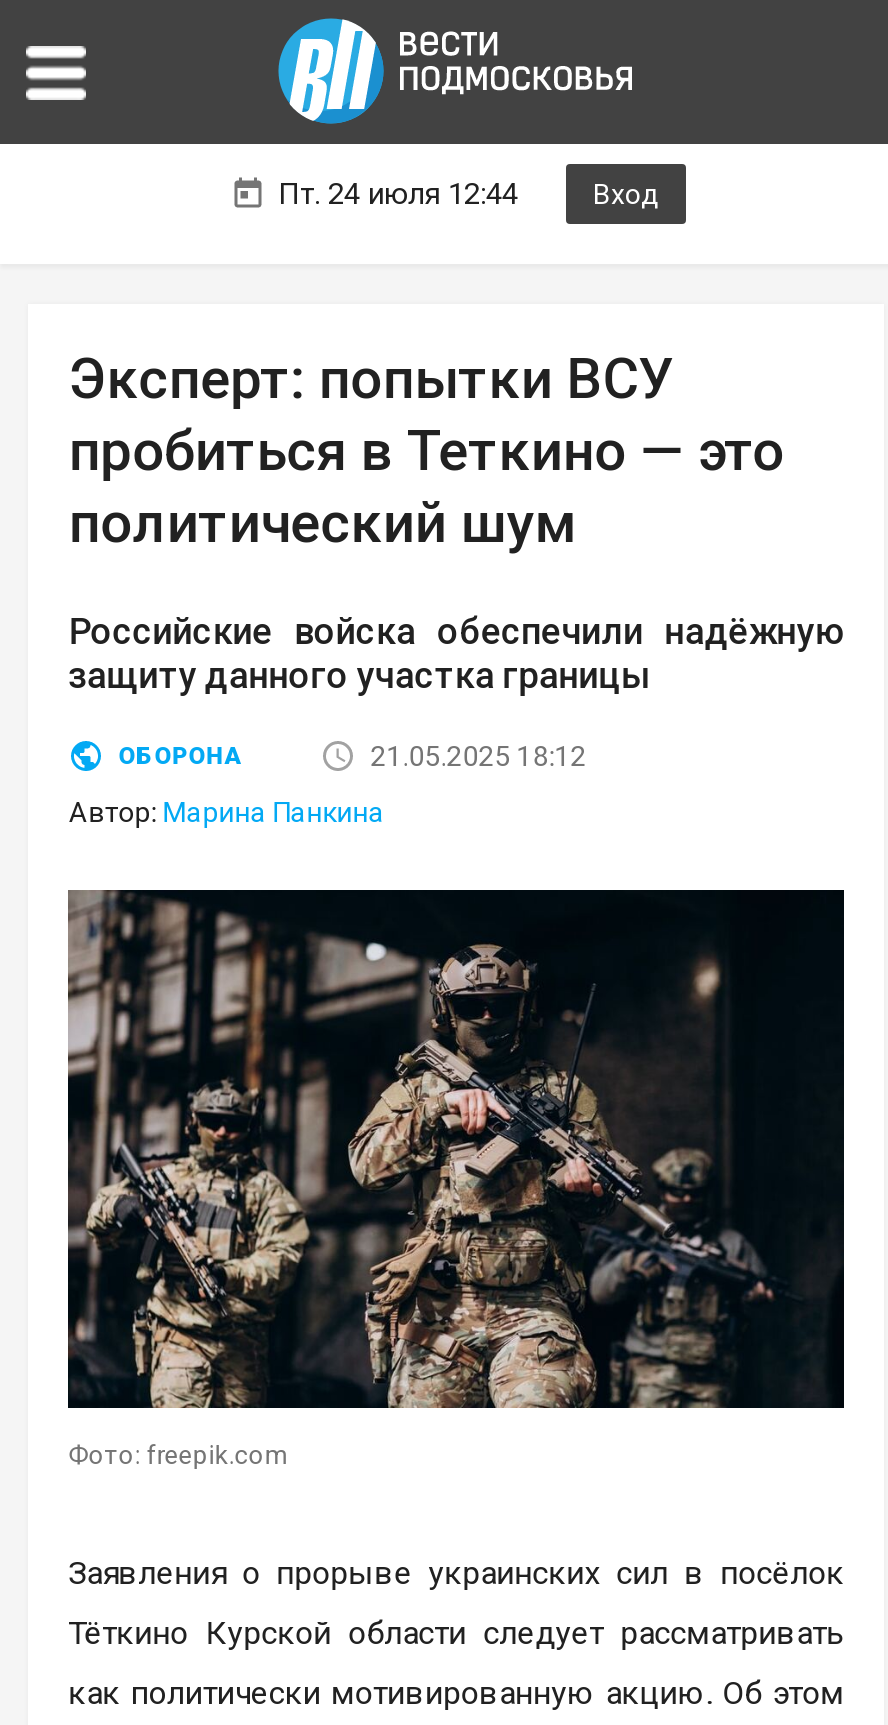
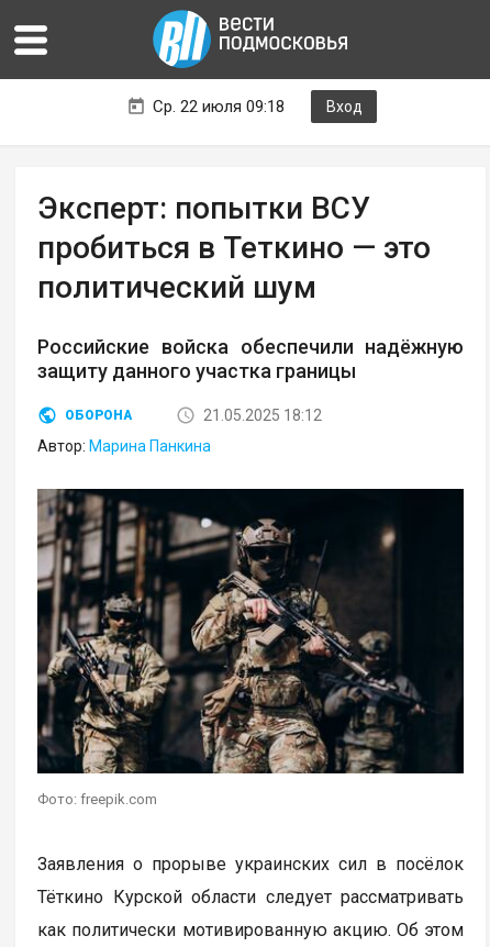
- Пт. 24 июля 12:44
+ Ср. 22 июля 09:18
